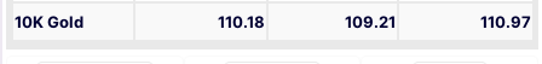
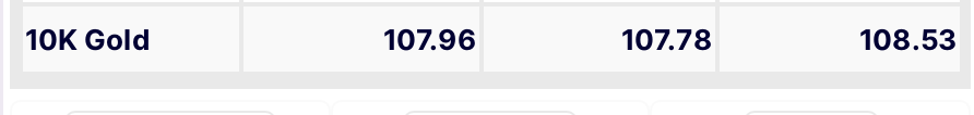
- 110.18
+ 107.96

- 109.21
+ 107.78

- 110.97
+ 108.53
